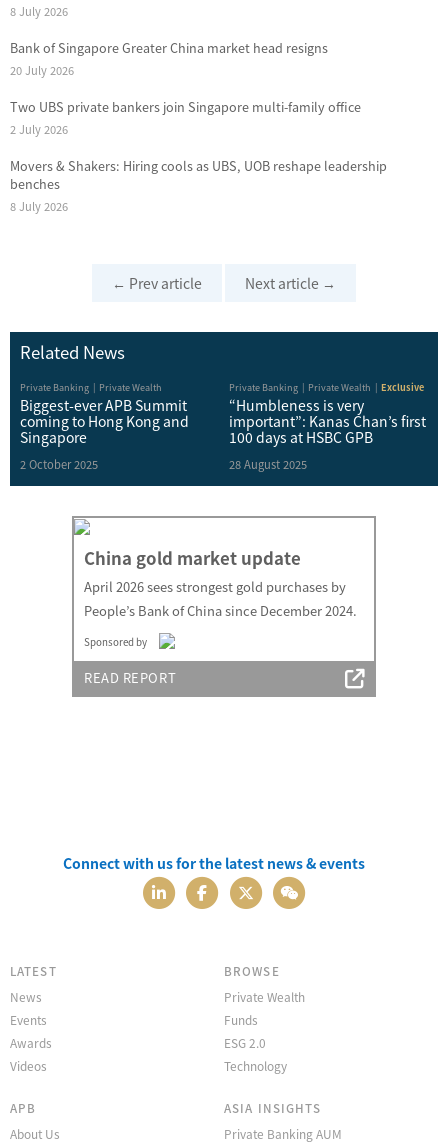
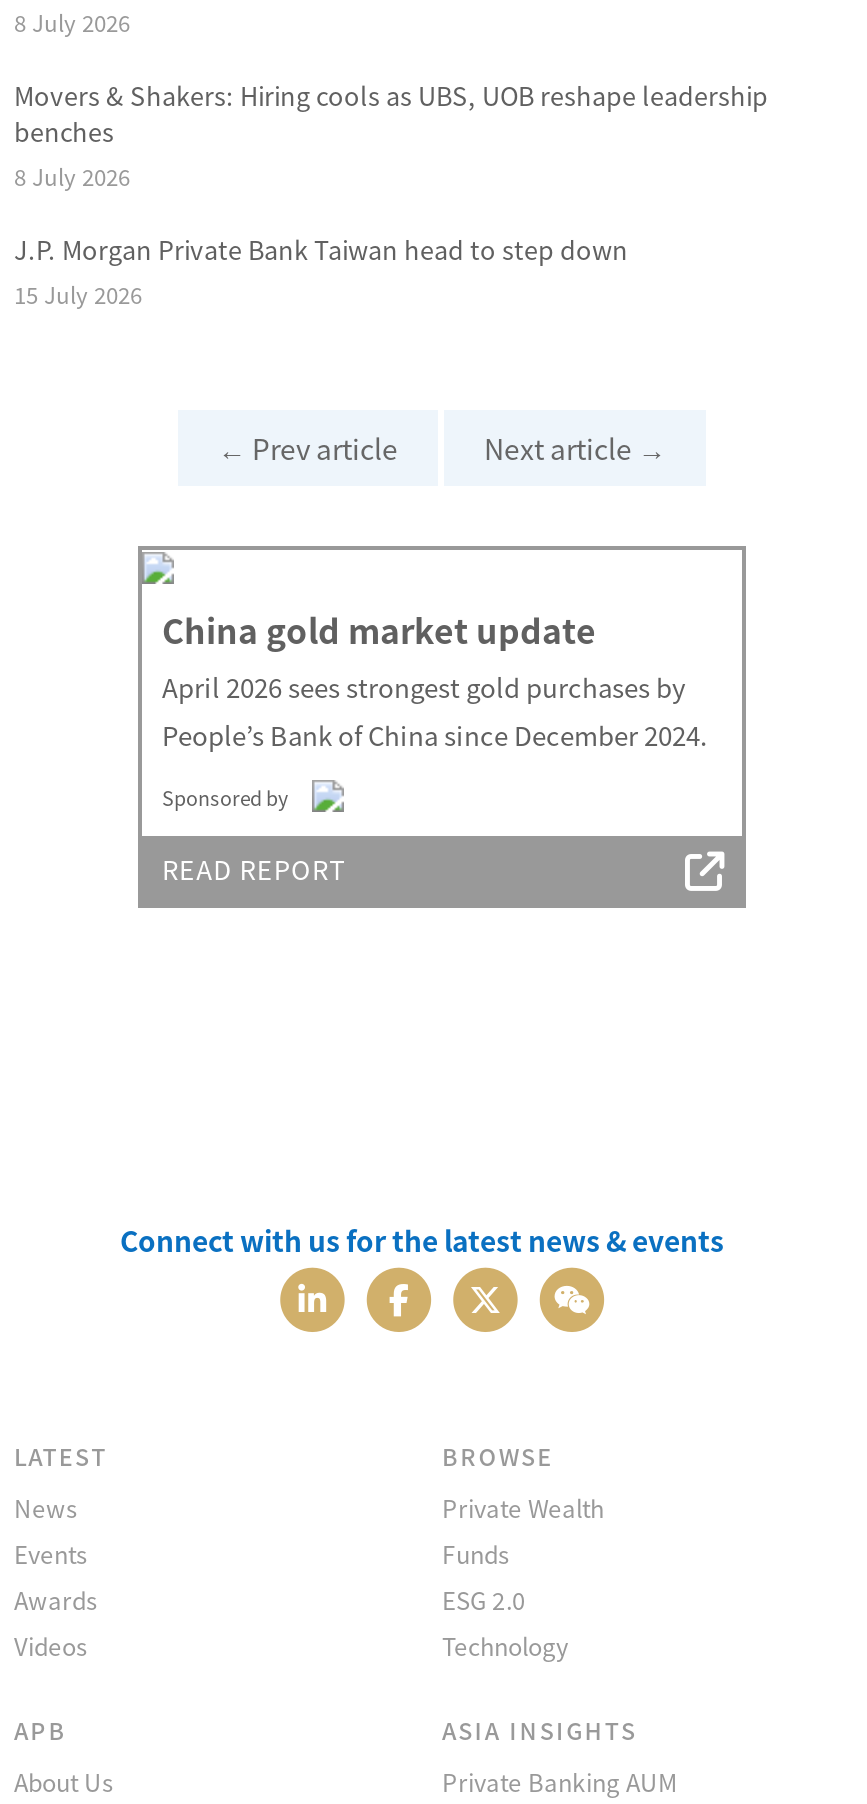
- Bank of Singapore Greater China market head resigns
- 20 July 2026
- Two UBS private bankers join Singapore multi-family office
- 2 July 2026

+ J.P. Morgan Private Bank Taiwan head to step down
+ 15 July 2026

- [image]
- Related News
- Private Banking
- Private Wealth
- Biggest-ever APB Summit
- coming to Hong Kong and
- Singapore
- 2 October 2025

- Private Banking
- Private Wealth
- Exclusive
- “Humbleness is very
- important”: Kanas Chan’s first
- 100 days at HSBC GPB
- 28 August 2025
